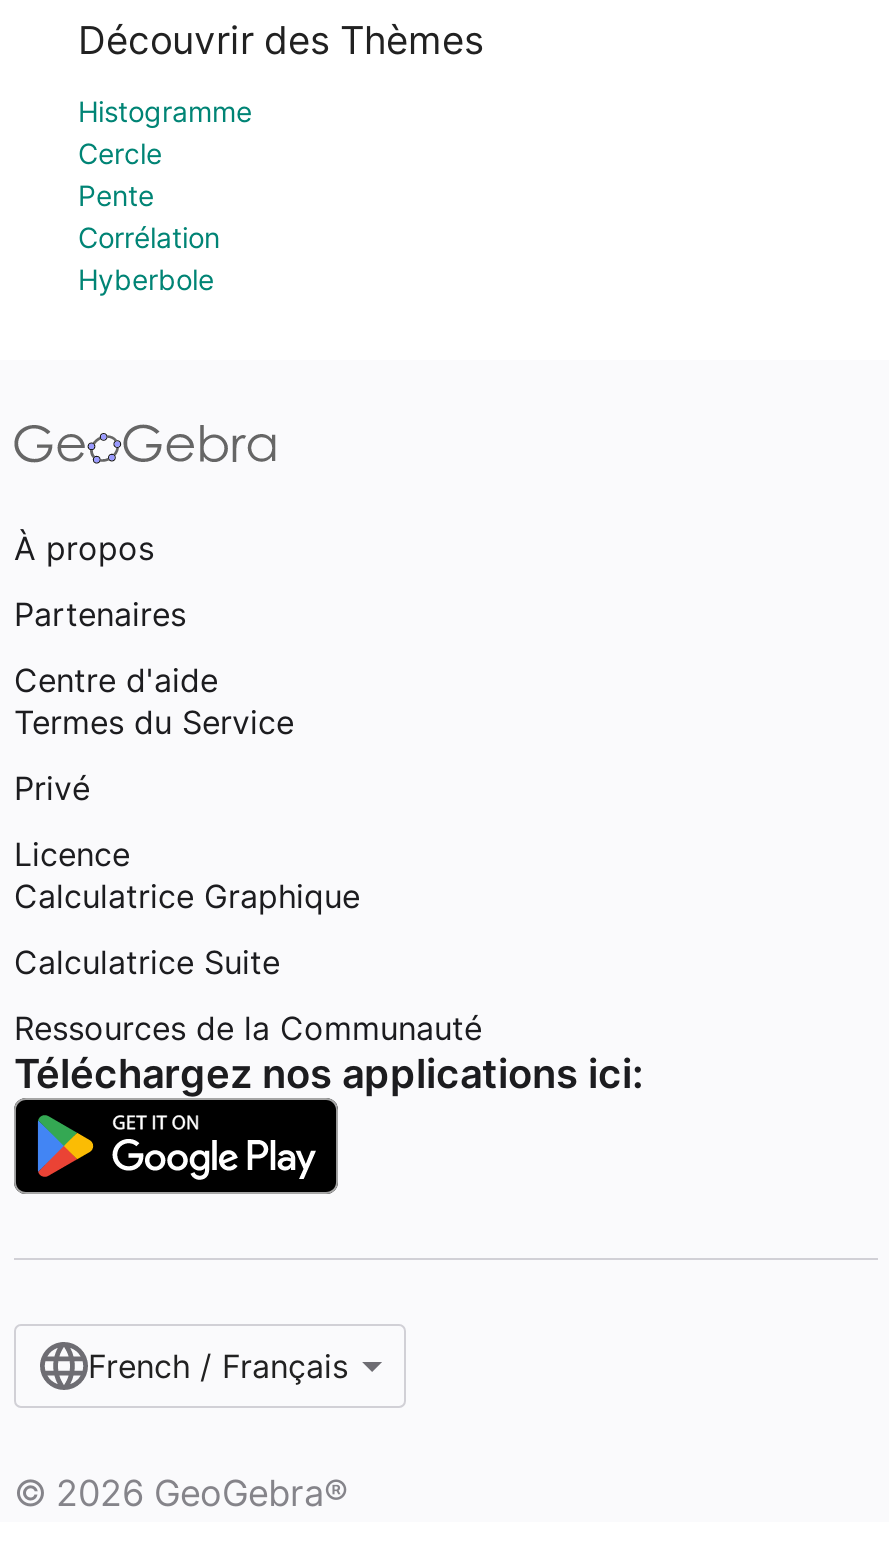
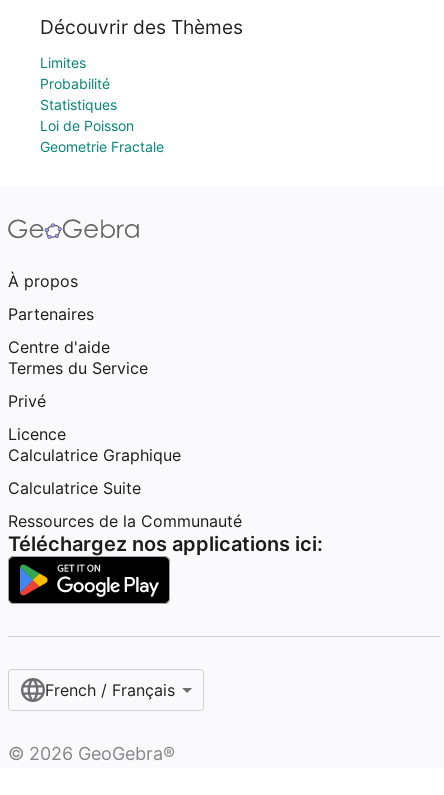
- Histogramme
- Cercle
- Pente
- Corrélation
- Hyberbole
+ Limites
+ Probabilité
+ Statistiques
+ Loi de Poisson
+ Geometrie Fractale
